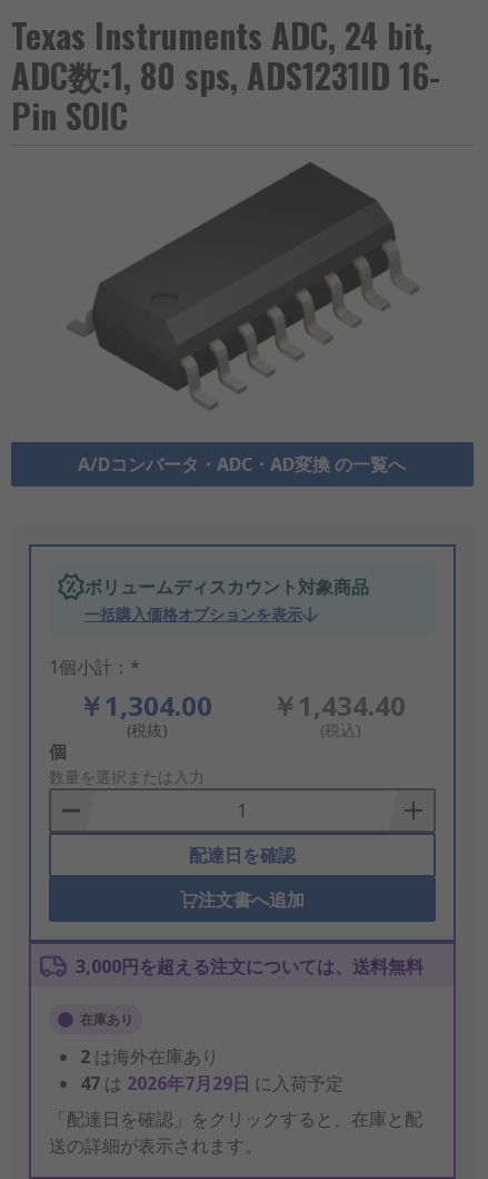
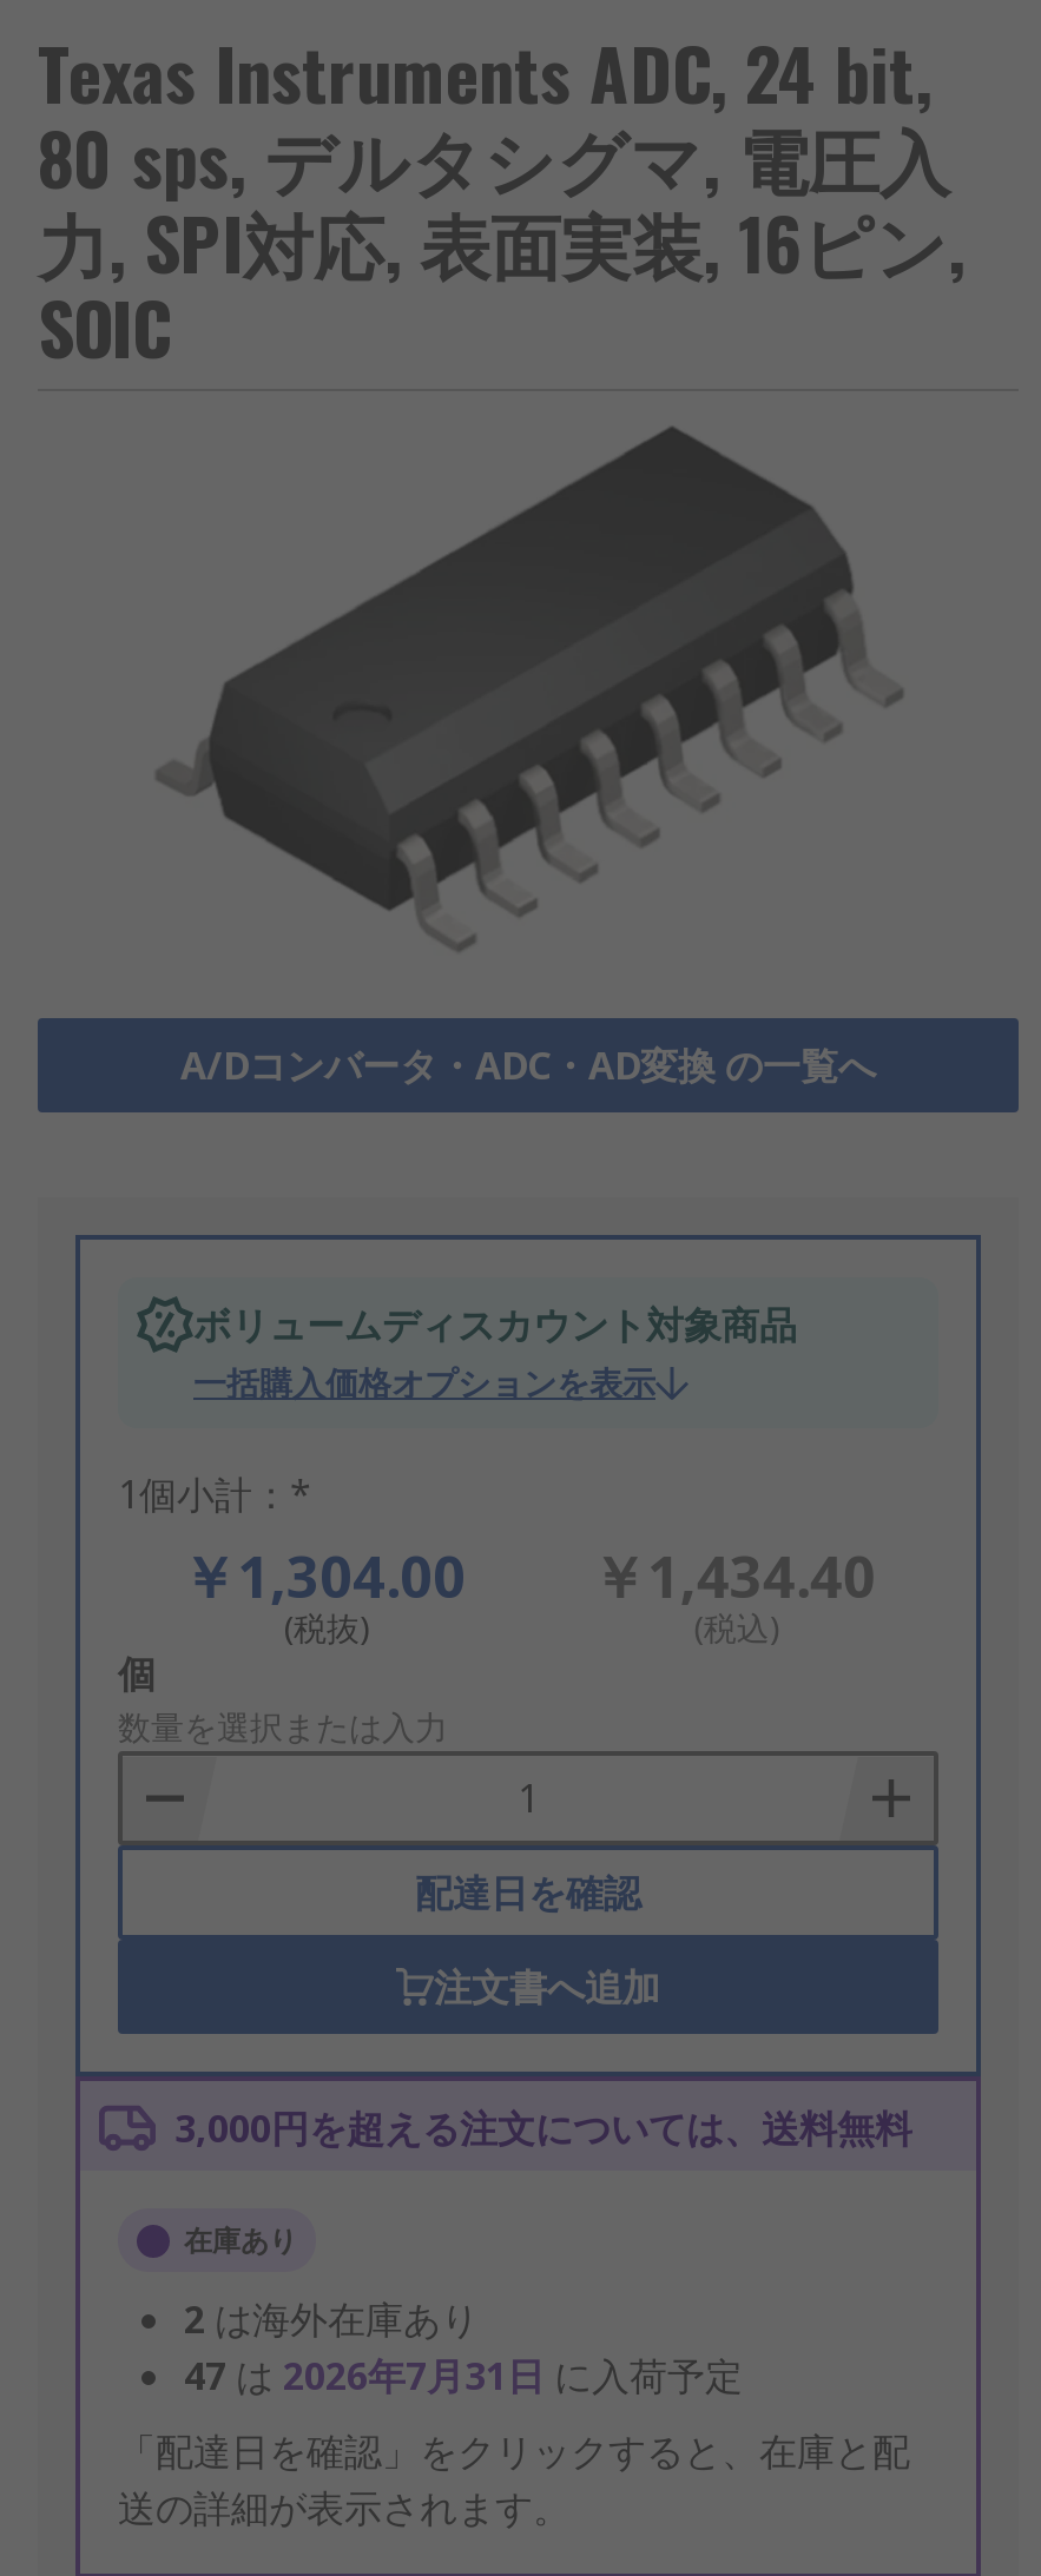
- ADC数:1, 80 sps, ADS1231ID 16-
- Pin SOIC
+ 80 sps, デルタシグマ, 電圧入
+ 力, SPI対応, 表面実装, 16ピン,
+ SOIC

- 47は2026年7月29日に入荷予定
+ 47は2026年7月31日に入荷予定
